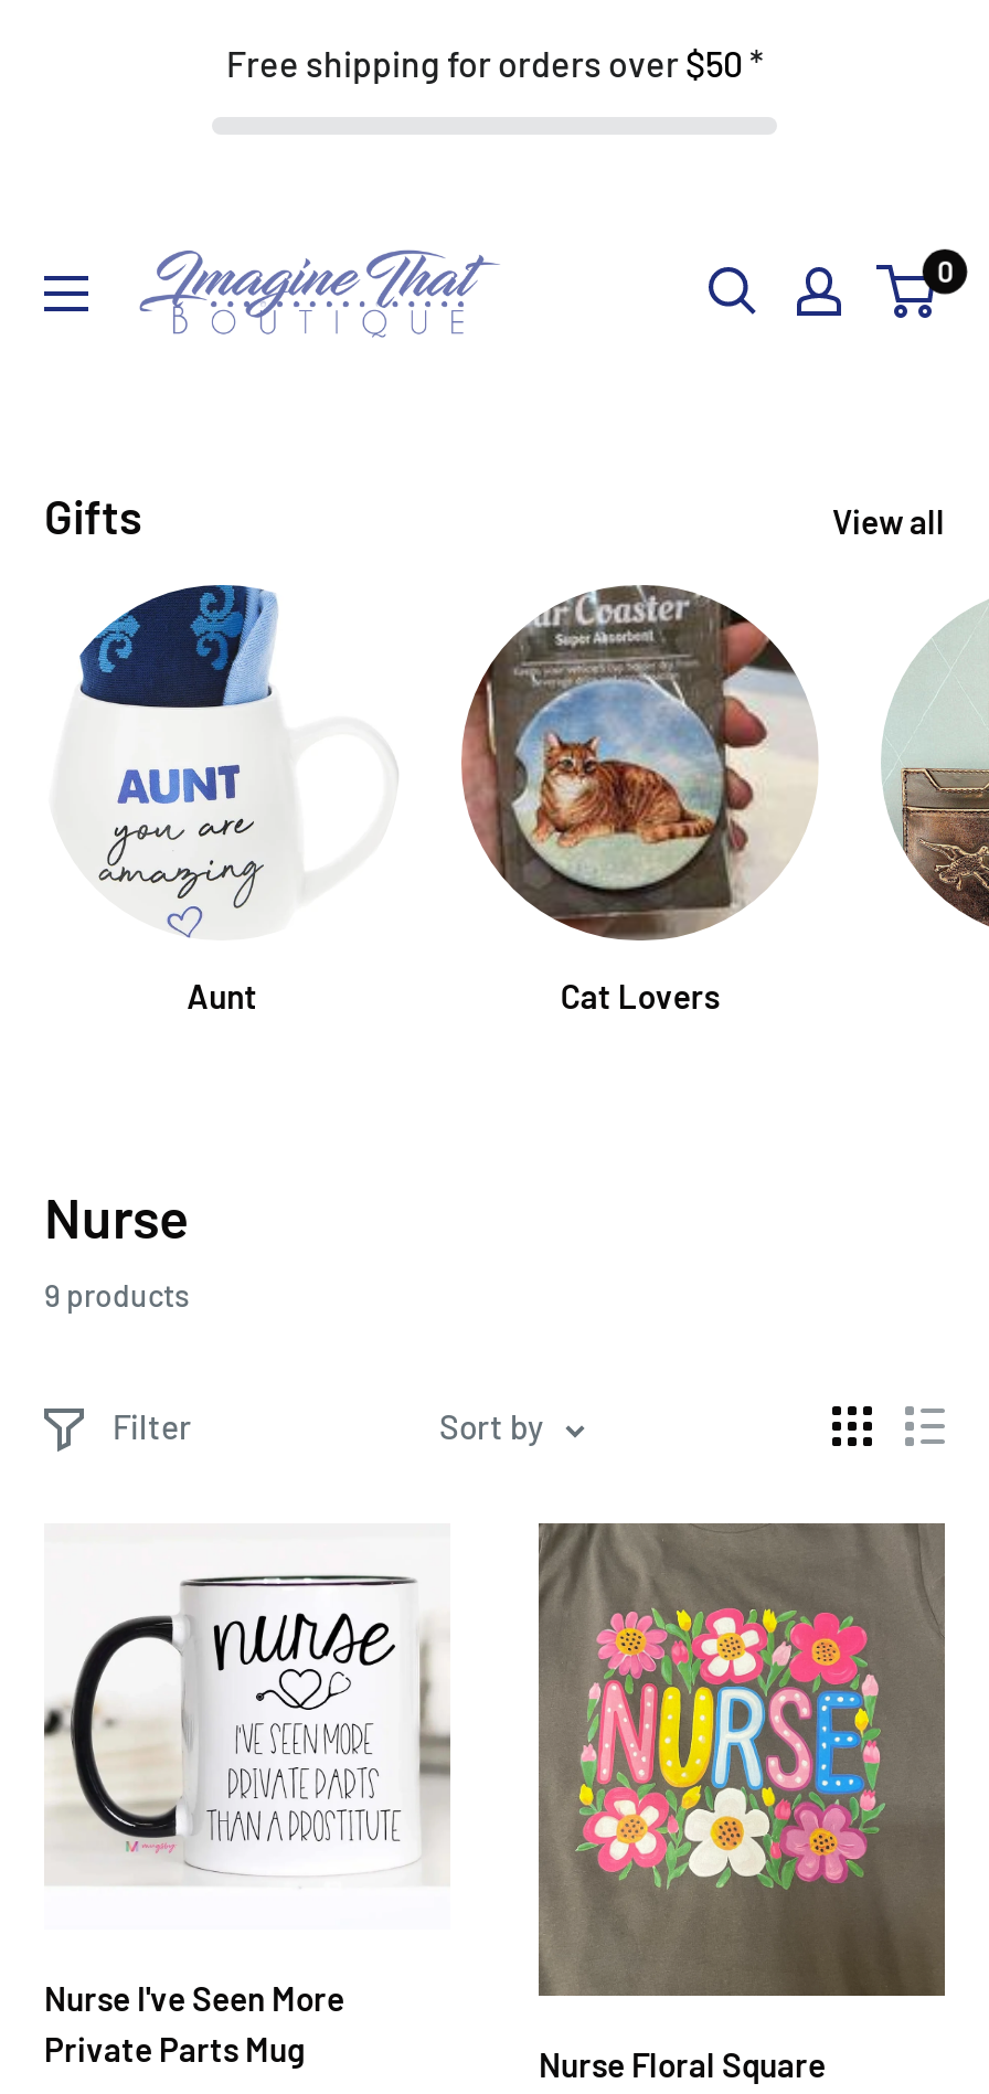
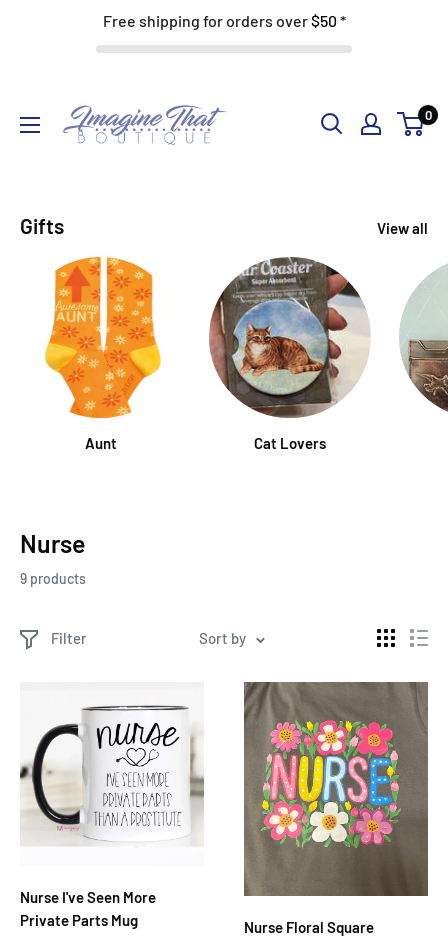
- [image]
+ [image]
